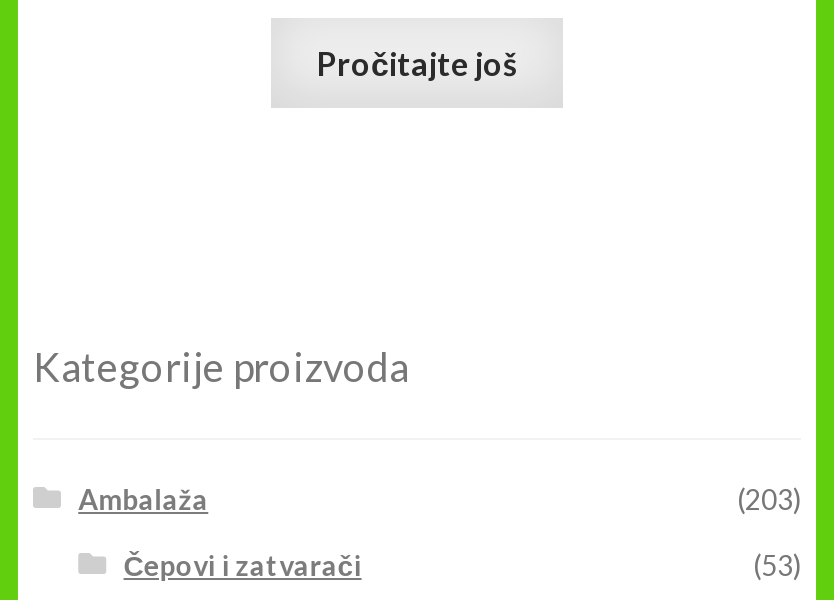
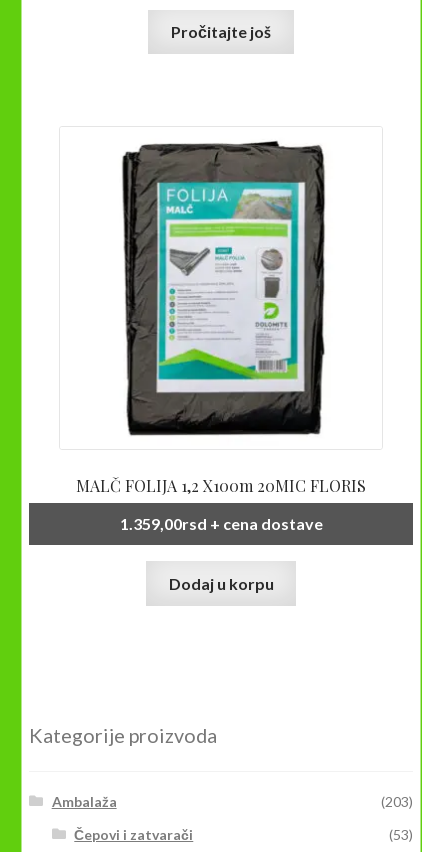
+ [image]
+ MALČ FOLIJA 1,2 X100m 20MIC FLORIS
+ 1.359,00rsd + cena dostave
+ Dodaj u korpu
